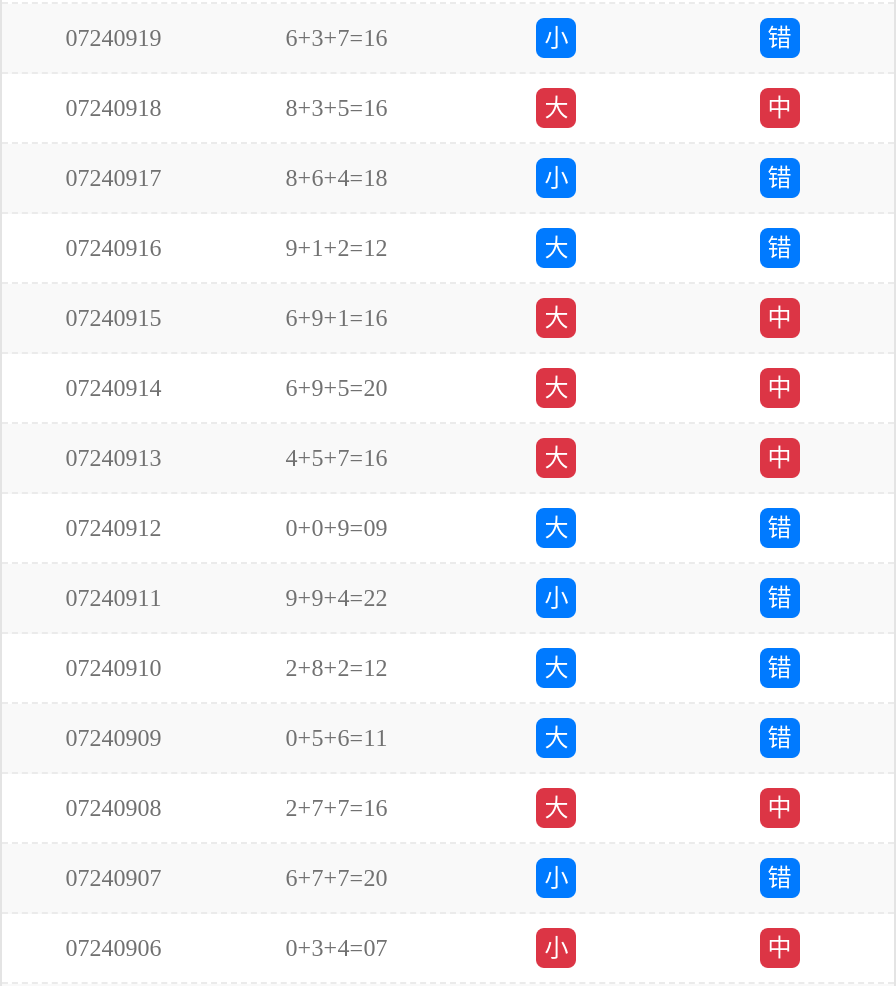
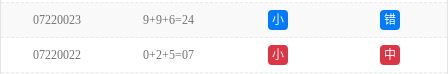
- 07240919
+ 07220023

- 6+3+7=16
+ 9+9+6=24

- 07240918
- 8+3+5=16
- 大
- 中
- 07240917
- 8+6+4=18
- 小
- 错
- 07240916
- 9+1+2=12
- 大
- 错
- 07240915
- 6+9+1=16
- 大
- 中
- 07240914
- 6+9+5=20
- 大
- 中
- 07240913
- 4+5+7=16
- 大
- 中
- 07240912
- 0+0+9=09
- 大
- 错
- 07240911
- 9+9+4=22
- 小
- 错
- 07240910
- 2+8+2=12
- 大
- 错
- 07240909
- 0+5+6=11
- 大
- 错
- 07240908
- 2+7+7=16
- 大
- 中
- 07240907
- 6+7+7=20
- 小
- 错
- 07240906
- 0+3+4=07
+ 07220022
+ 0+2+5=07
